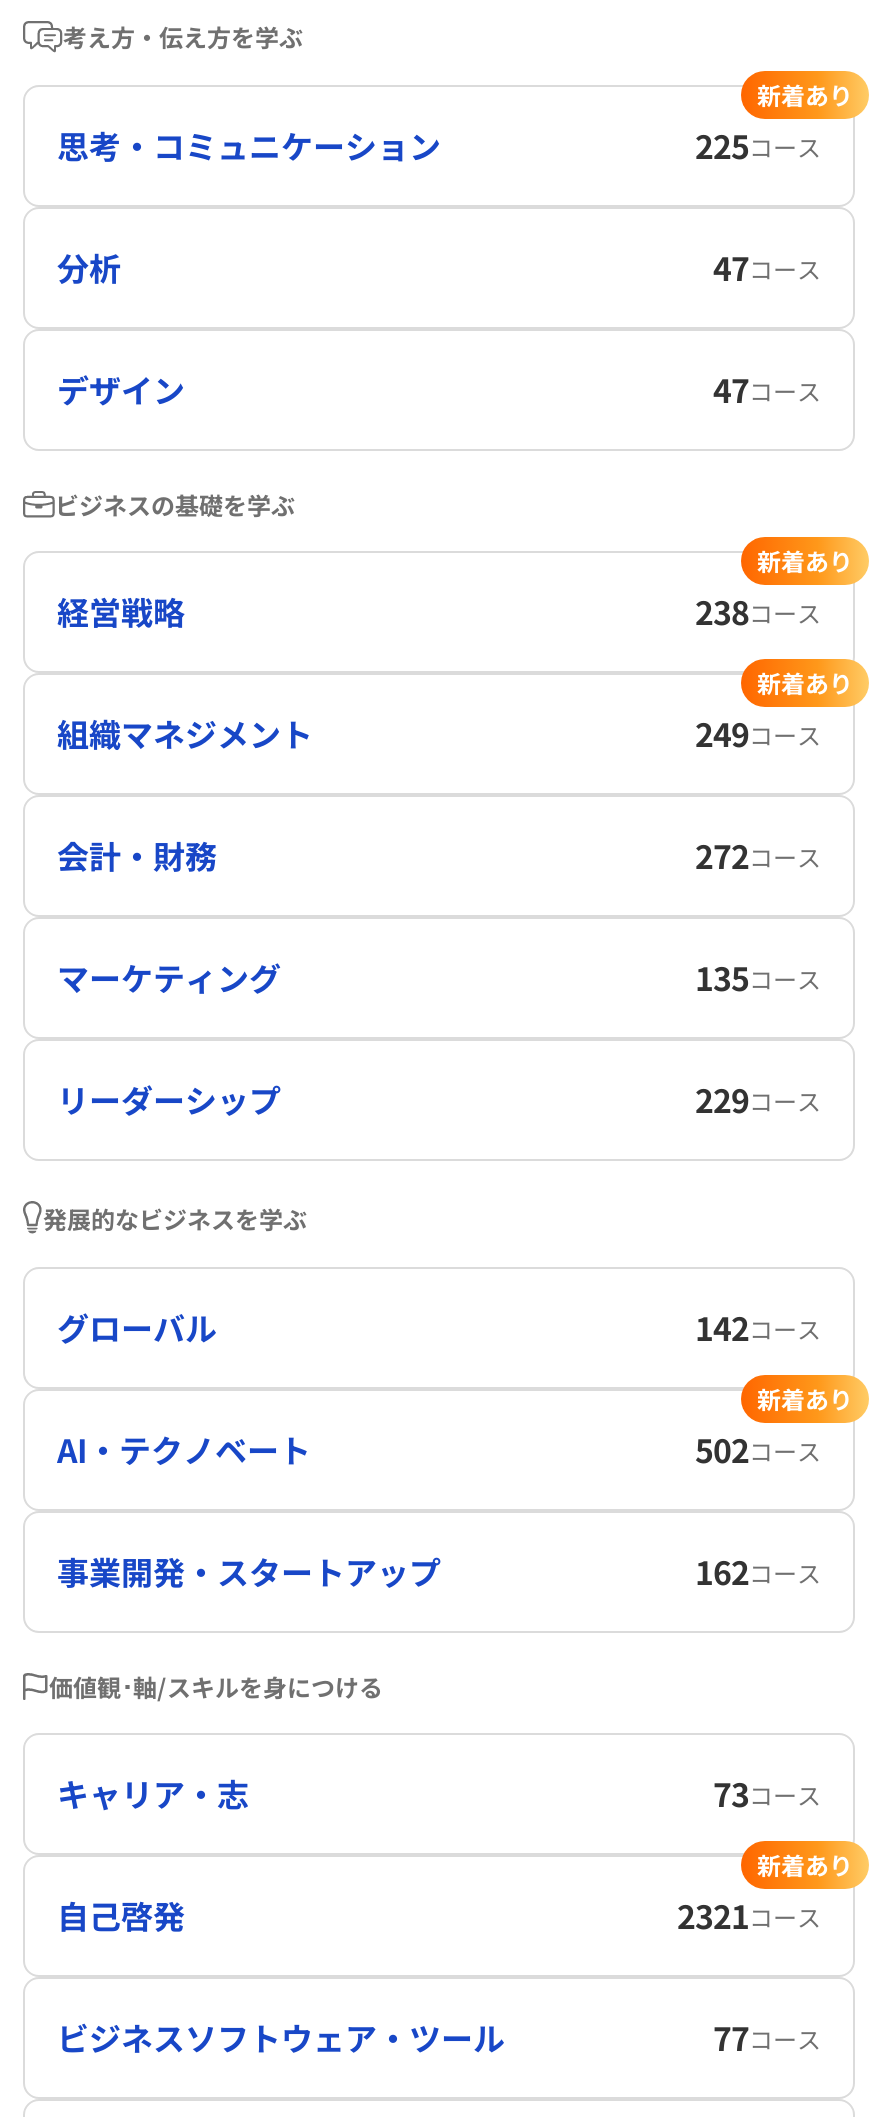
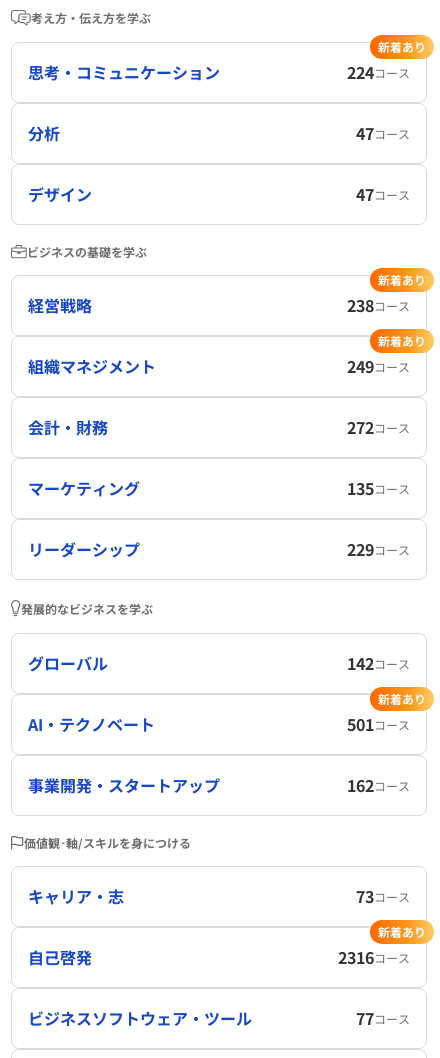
- 225コース
+ 224コース

- 502コース
+ 501コース

- 2321コース
+ 2316コース
